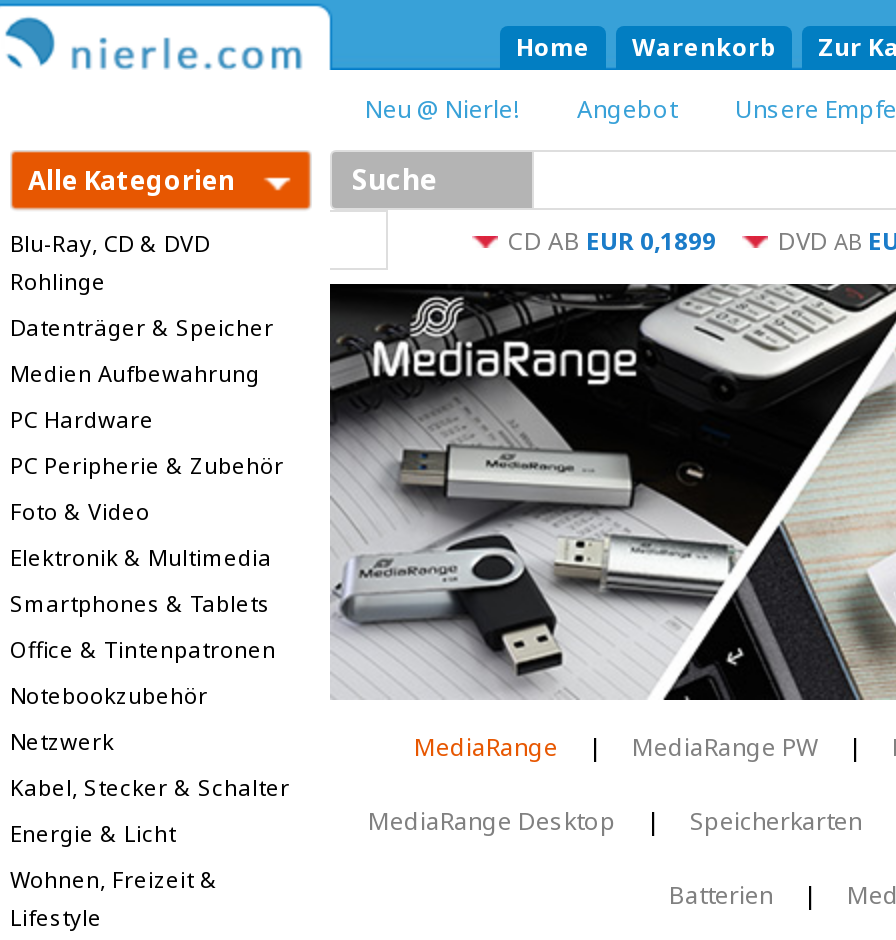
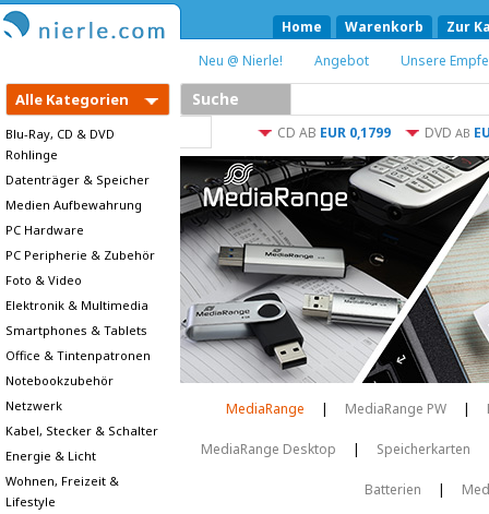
- CD AB EUR 0,1899
+ CD AB EUR 0,1799
